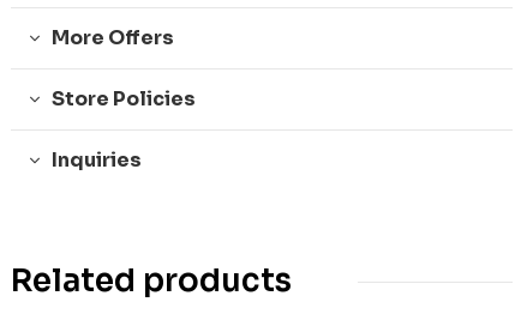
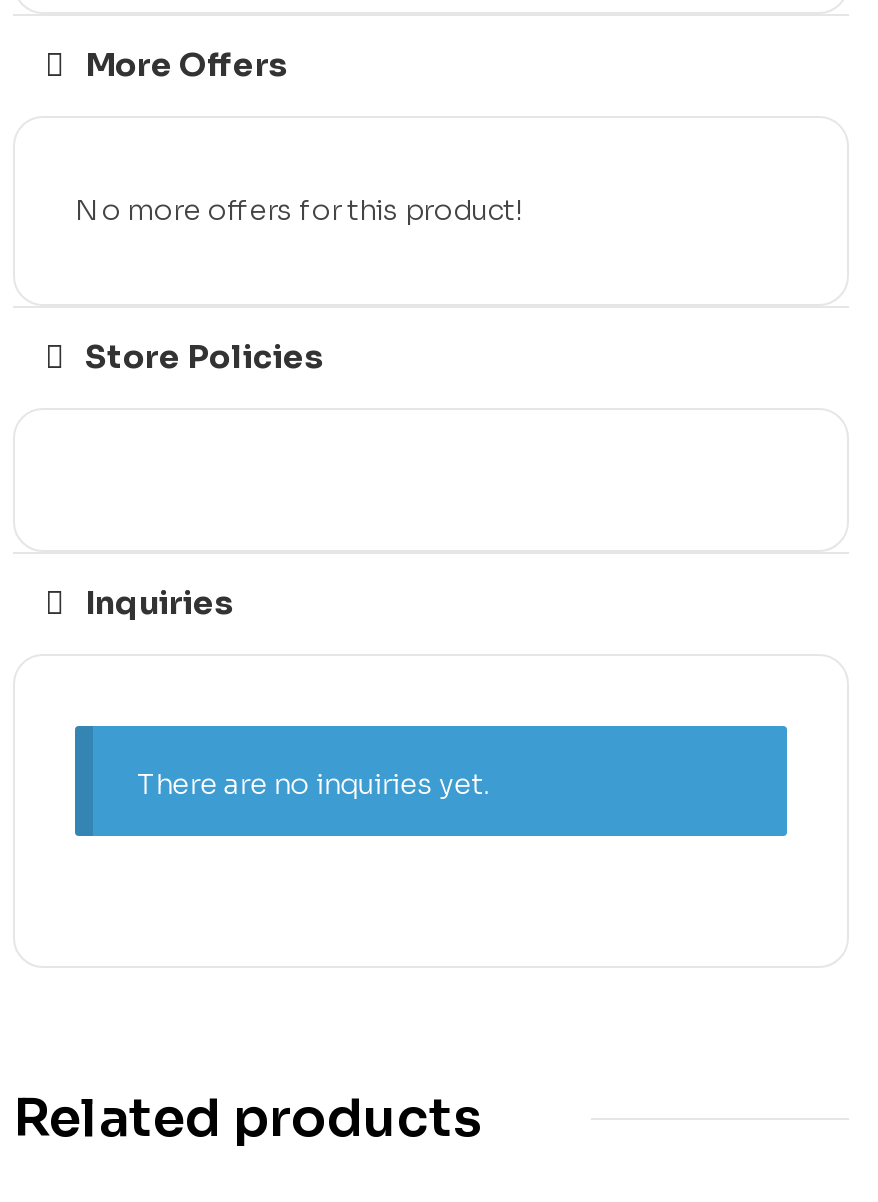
+ No more offers for this product!

+ There are no inquiries yet.
